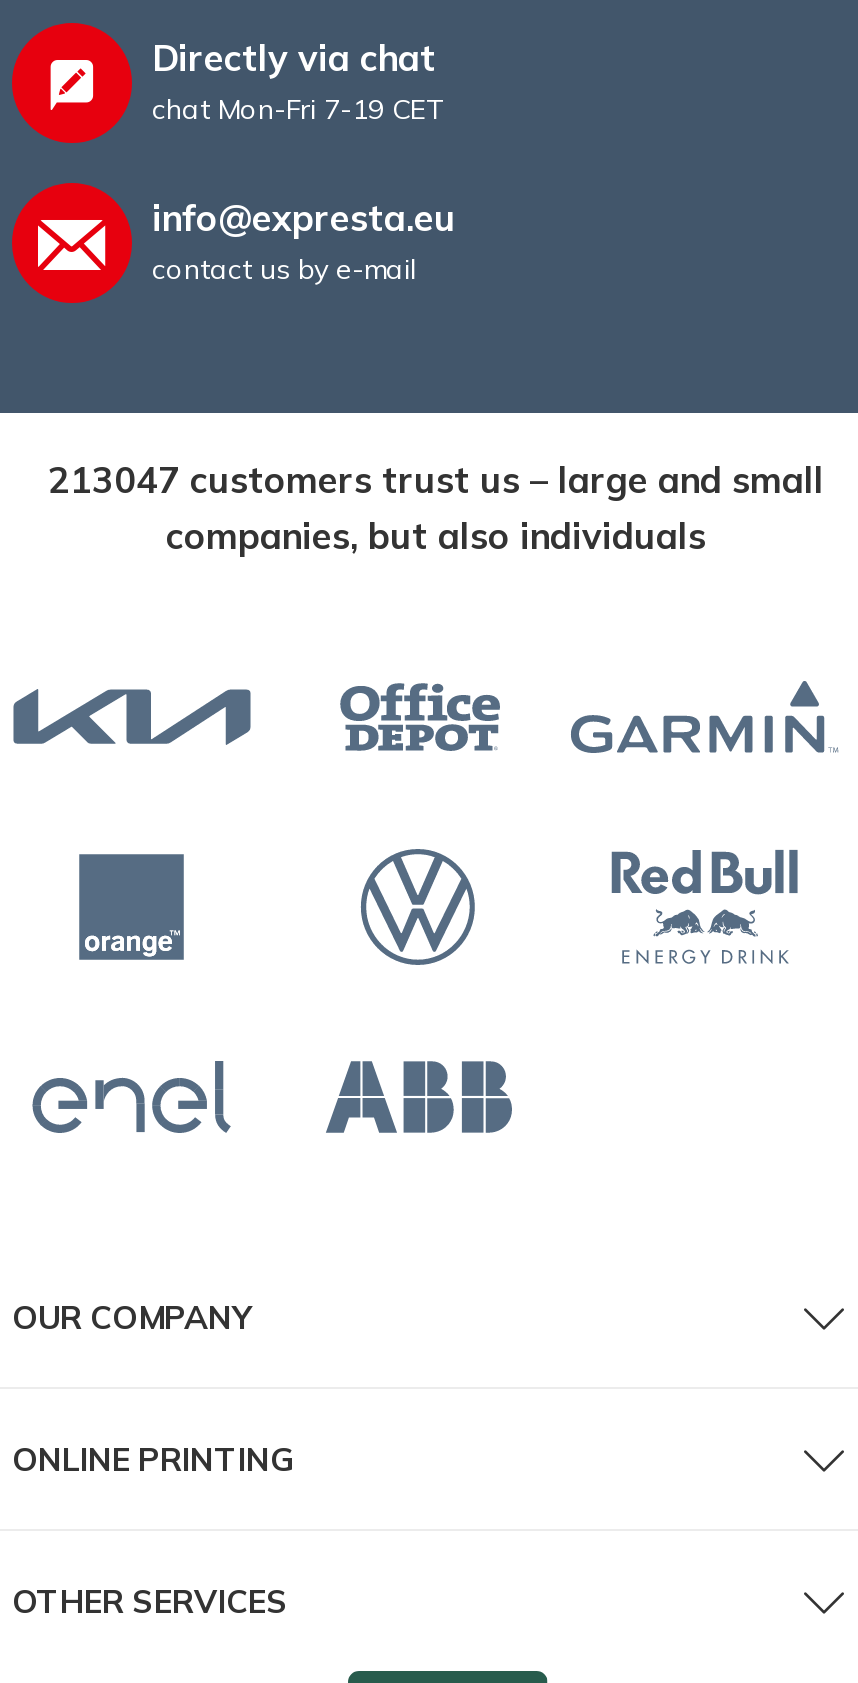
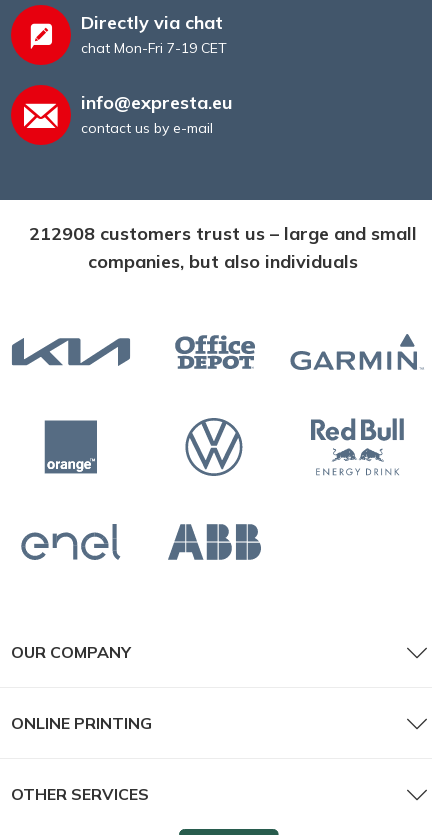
- 213047 customers trust us – large and small
+ 212908 customers trust us – large and small
